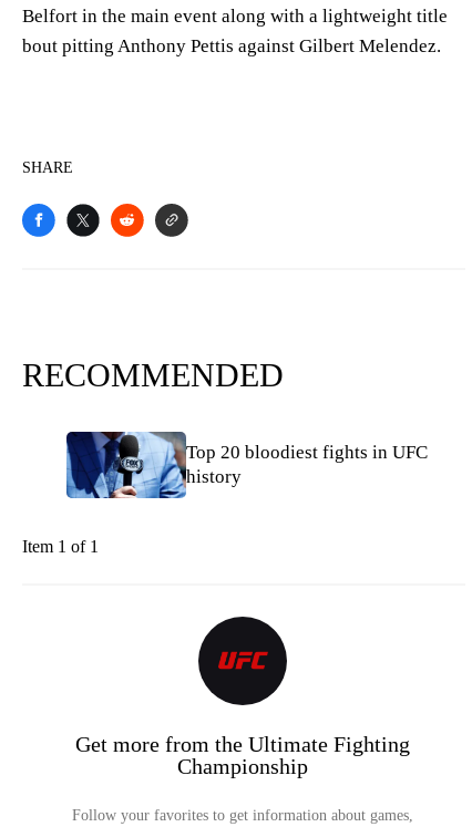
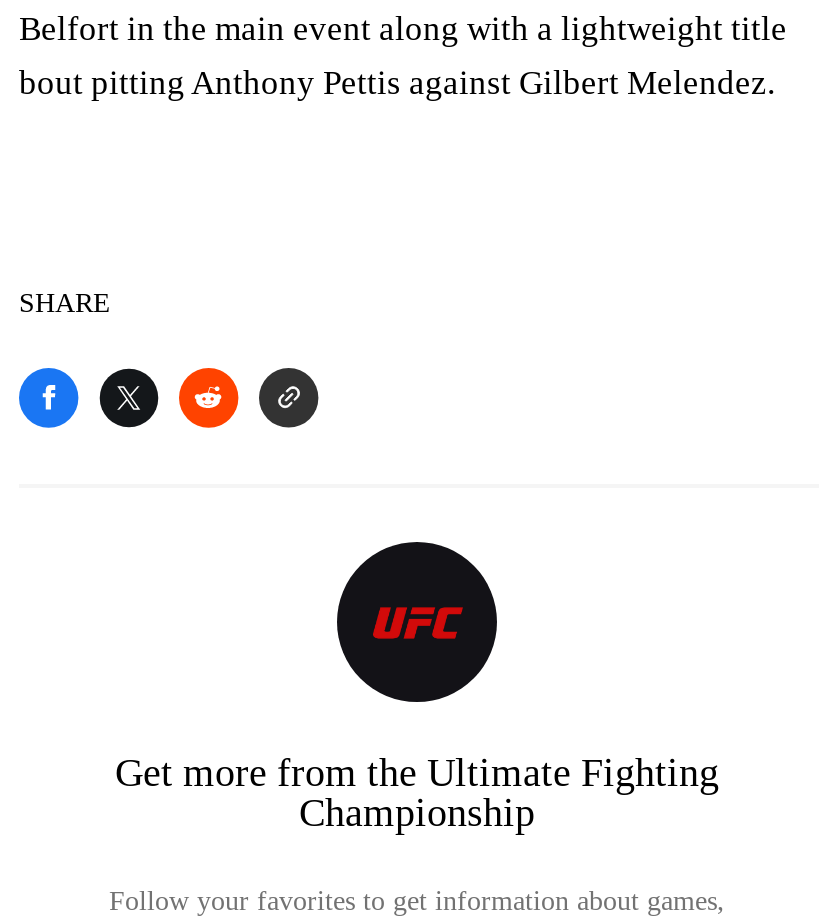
- [image]
- RECOMMENDED
- Top 20 bloodiest fights in UFC
- history
- Item 1 of 1
